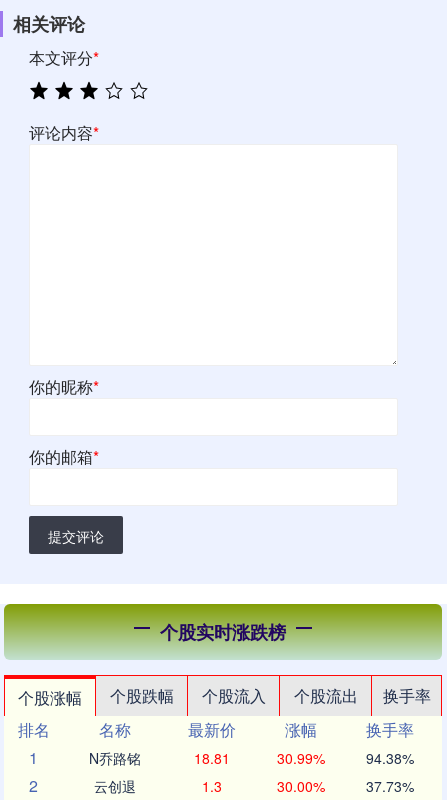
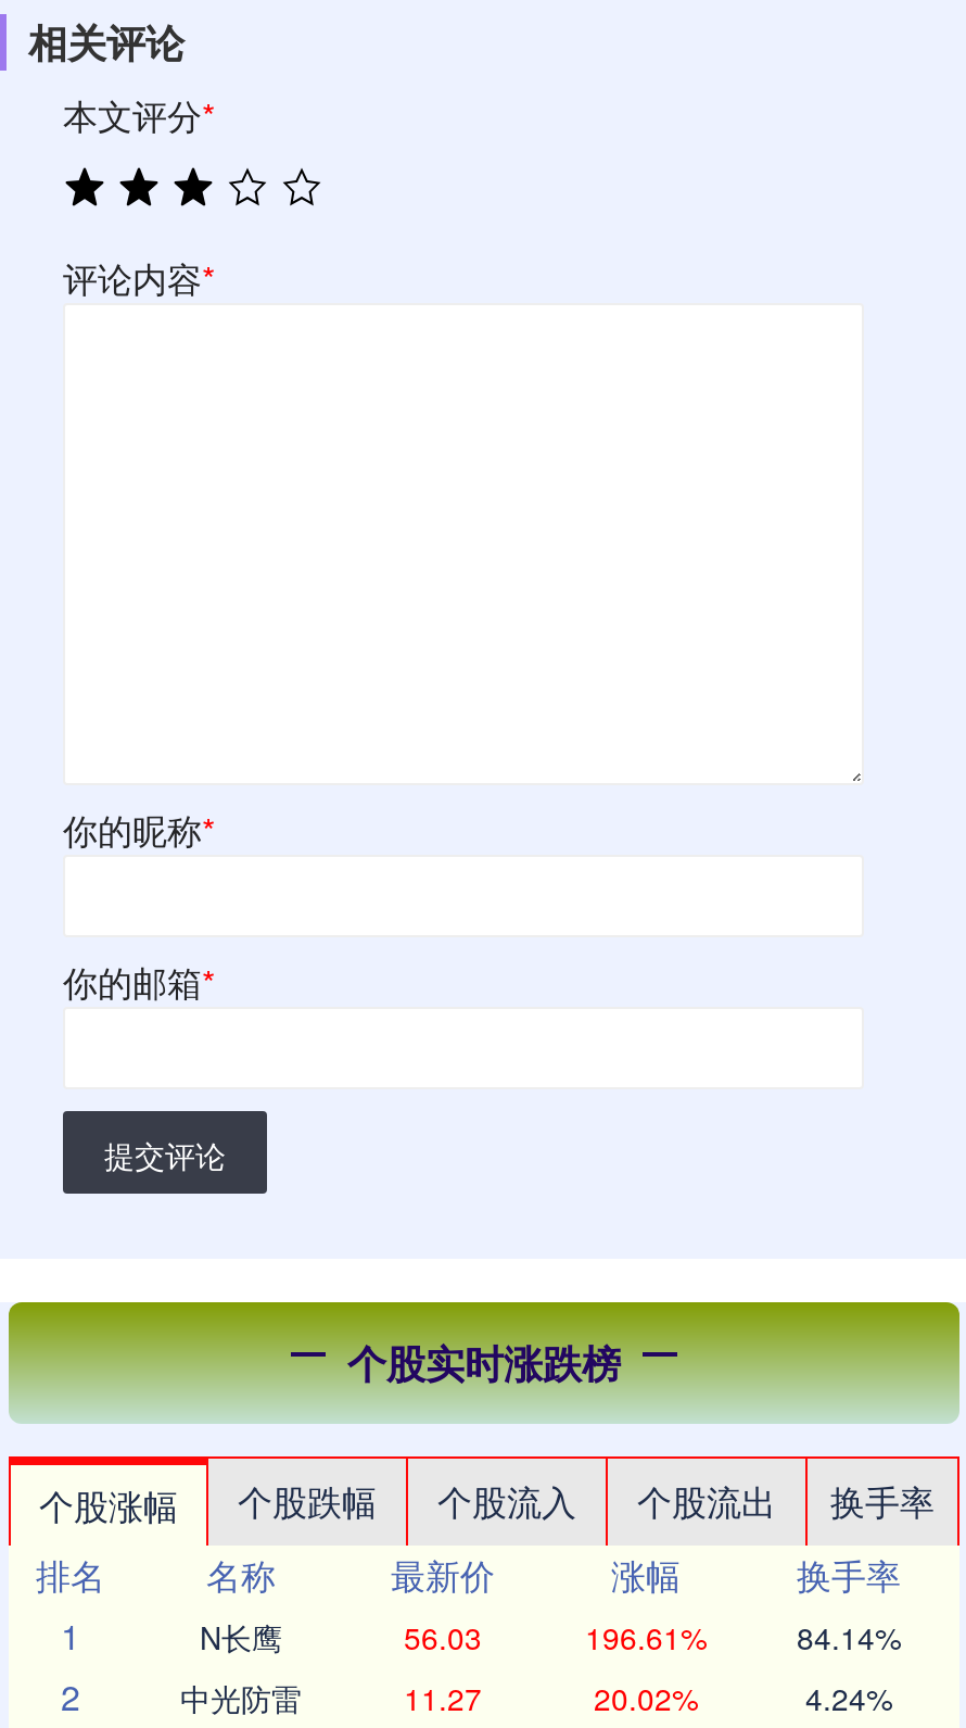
- N乔路铭
- 18.81
- 30.99%
- 94.38%
+ N长鹰
+ 56.03
+ 196.61%
+ 84.14%

- 云创退
- 1.3
- 30.00%
- 37.73%
+ 中光防雷
+ 11.27
+ 20.02%
+ 4.24%
